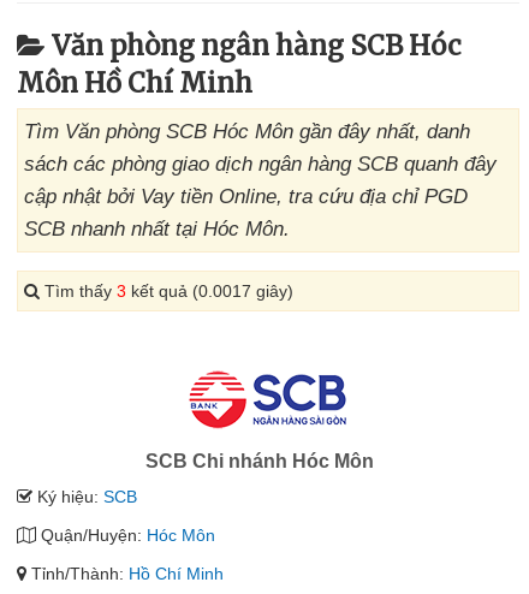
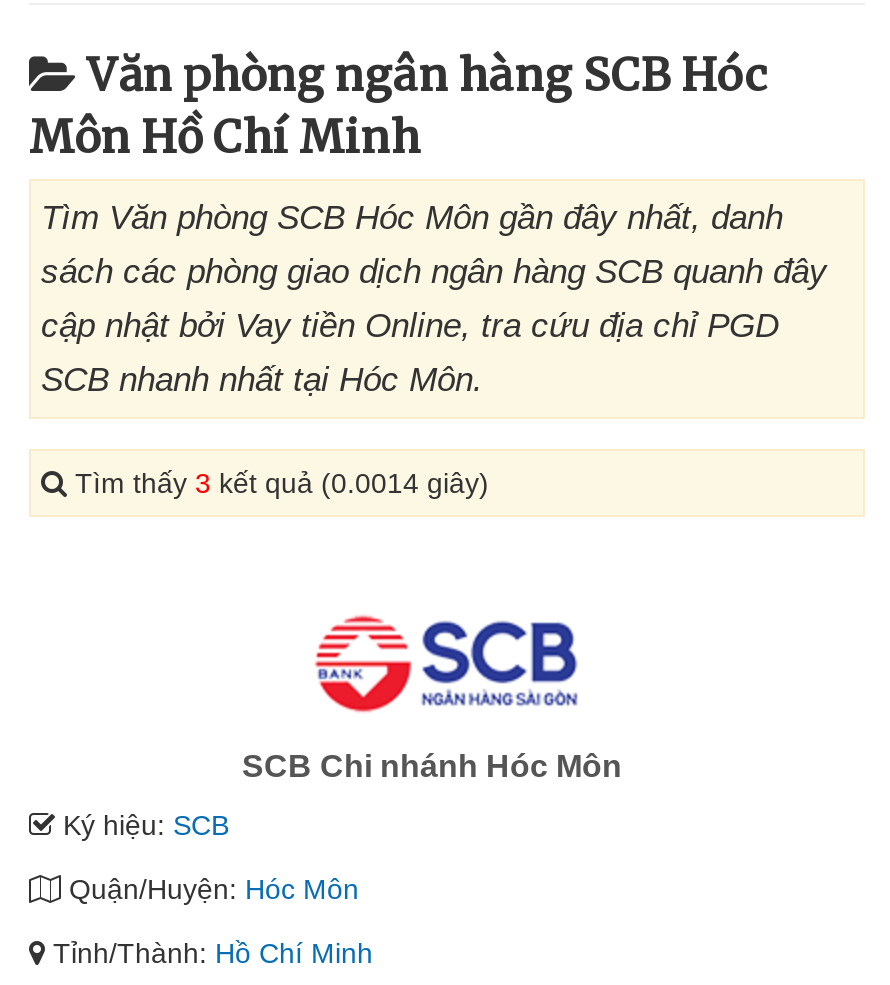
- Tìm thấy 3 kết quả (0.0017 giây)
+ Tìm thấy 3 kết quả (0.0014 giây)
